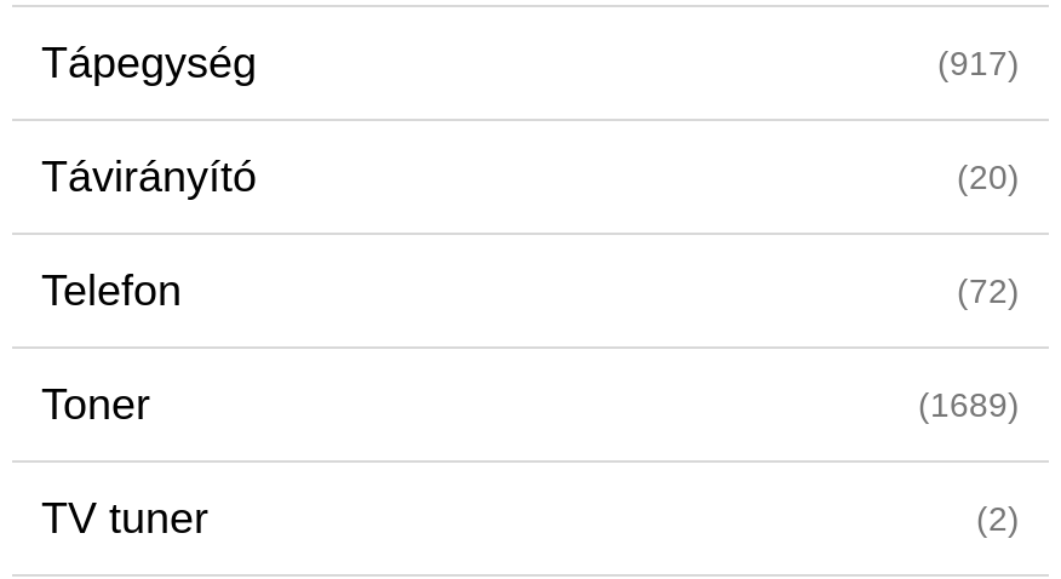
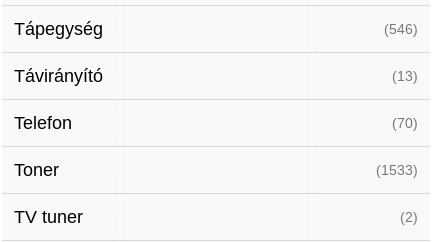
- (917)
+ (546)

- (20)
+ (13)

- (72)
+ (70)

- (1689)
+ (1533)
